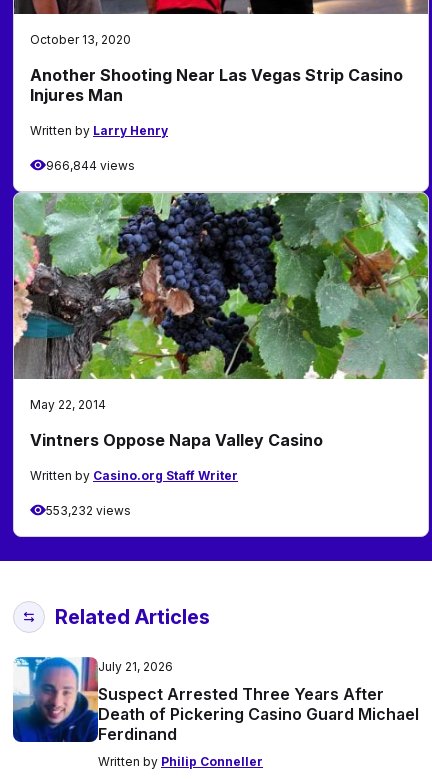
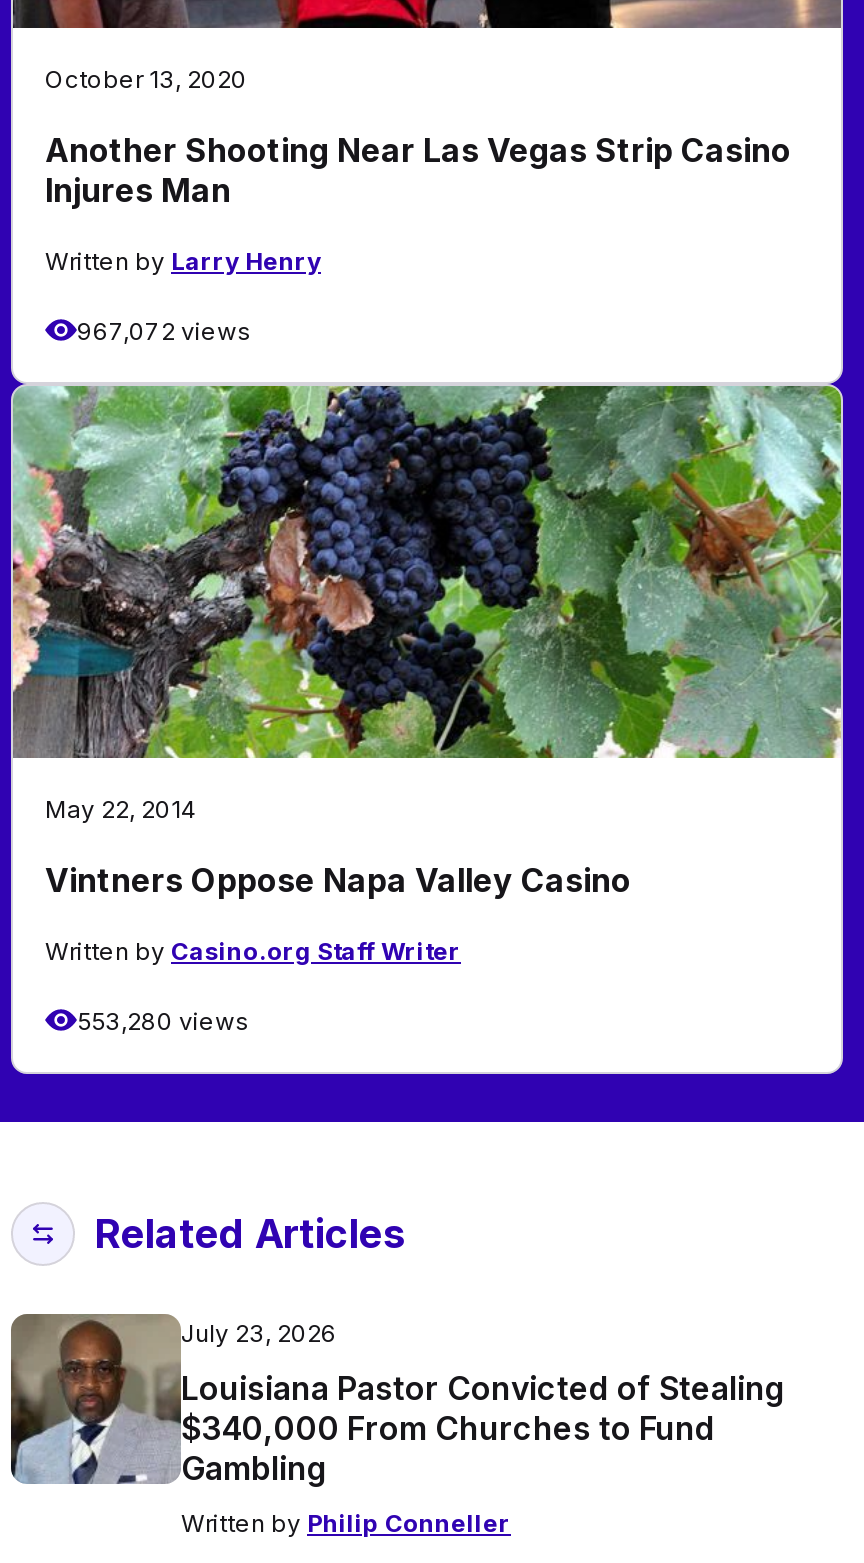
- 966,844 views
+ 967,072 views

- 553,232 views
+ 553,280 views

- [image]
- July 21, 2026
+ [image]
+ July 23, 2026

- Suspect Arrested Three Years After
- Death of Pickering Casino Guard Michael
- Ferdinand
+ Louisiana Pastor Convicted of Stealing
+ $340,000 From Churches to Fund
+ Gambling
